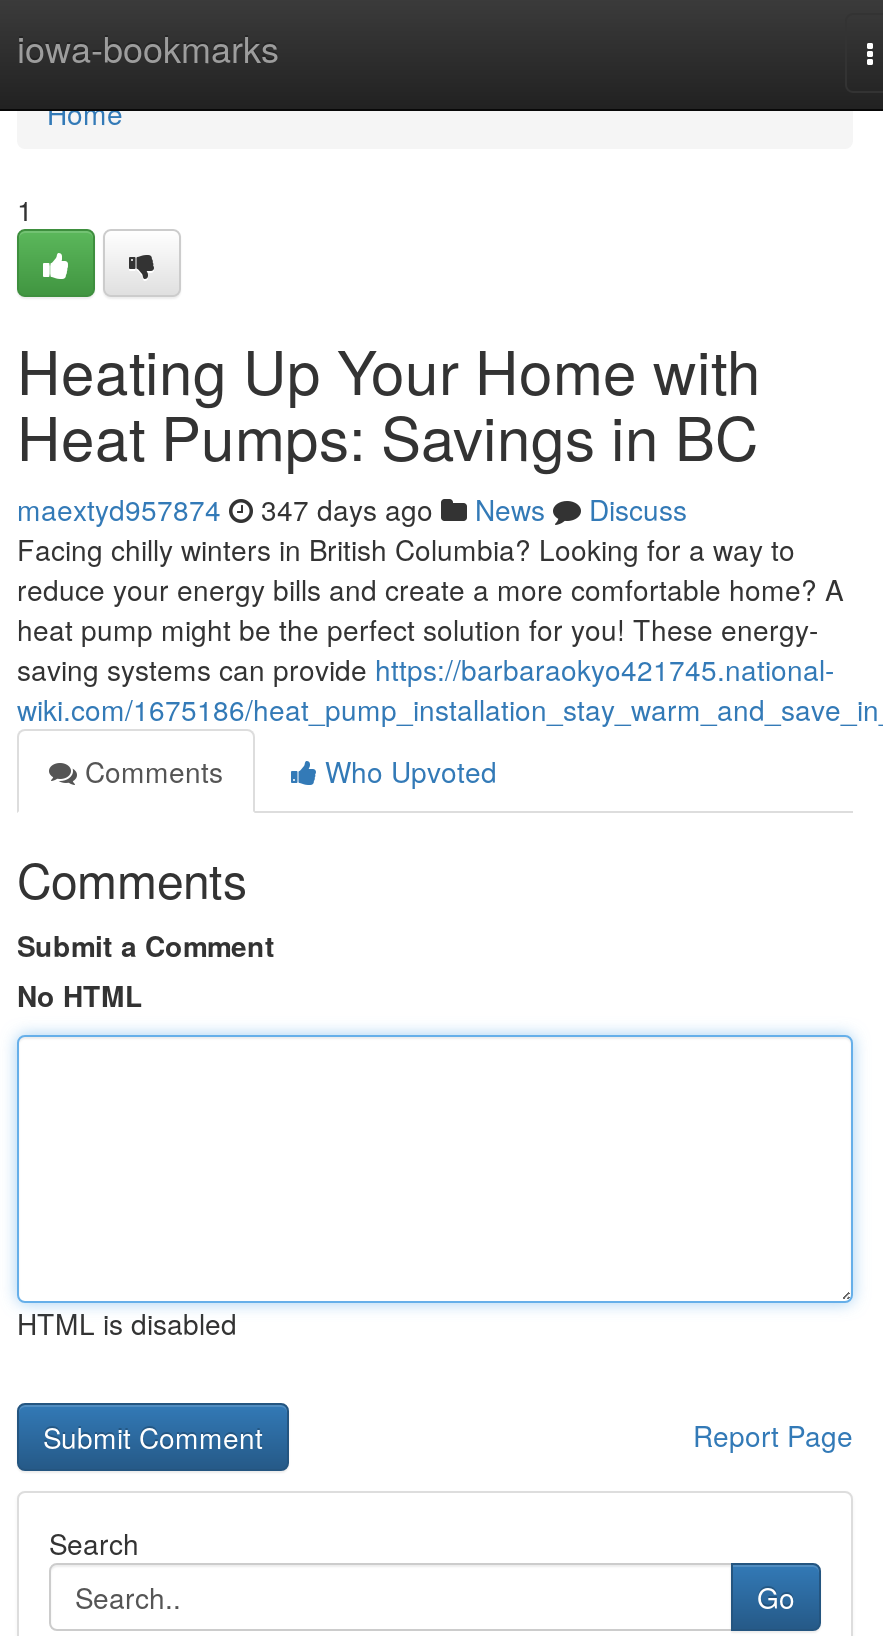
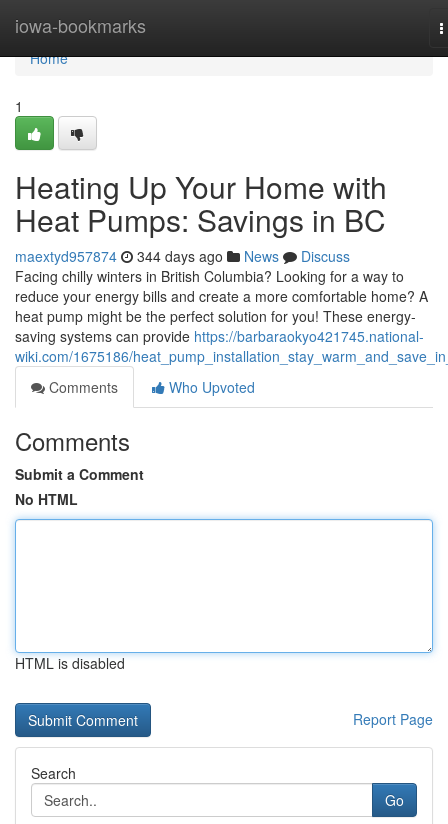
- maextyd957874 347 days ago News Discuss
+ maextyd957874 344 days ago News Discuss
